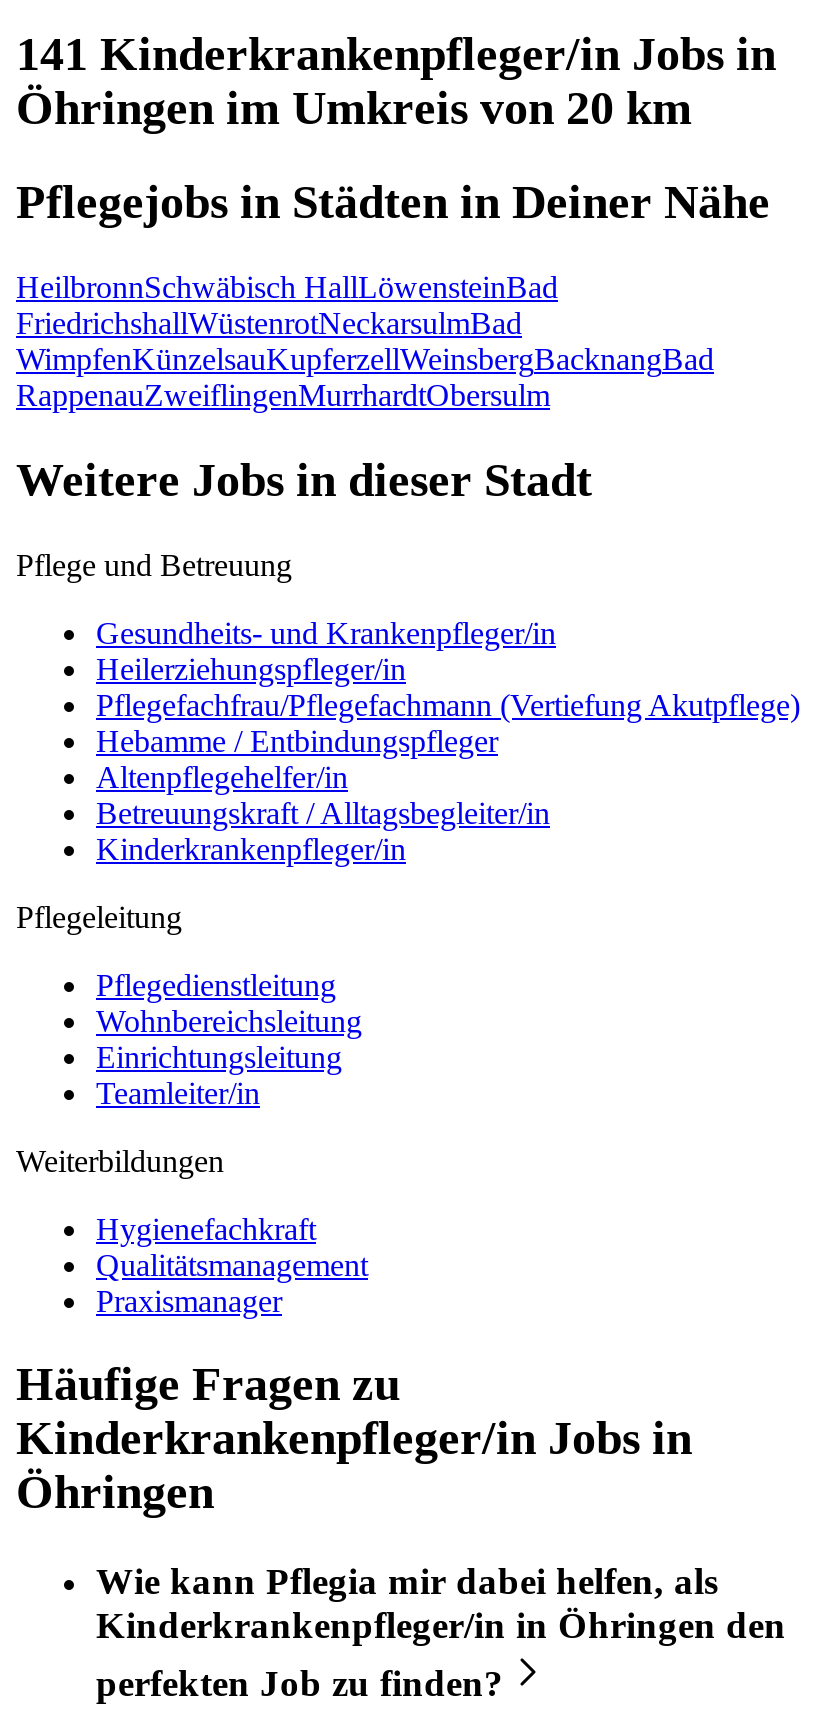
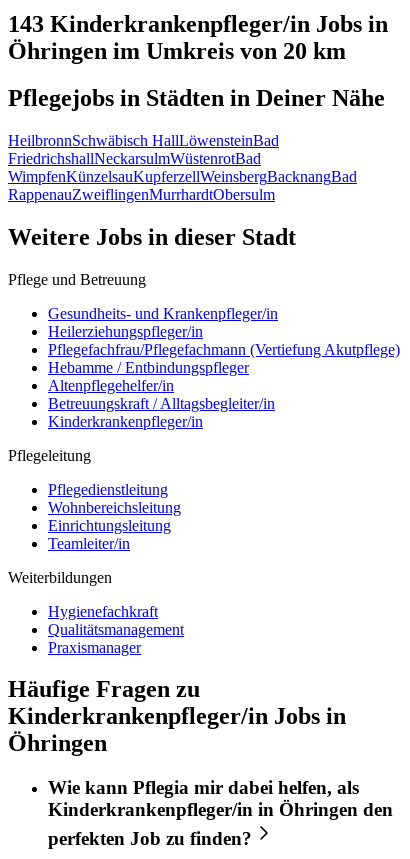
- 141 Kinderkrankenpfleger/in Jobs in
+ 143 Kinderkrankenpfleger/in Jobs in

- FriedrichshallWüstenrotNeckarsulmBad
+ FriedrichshallNeckarsulmWüstenrotBad
